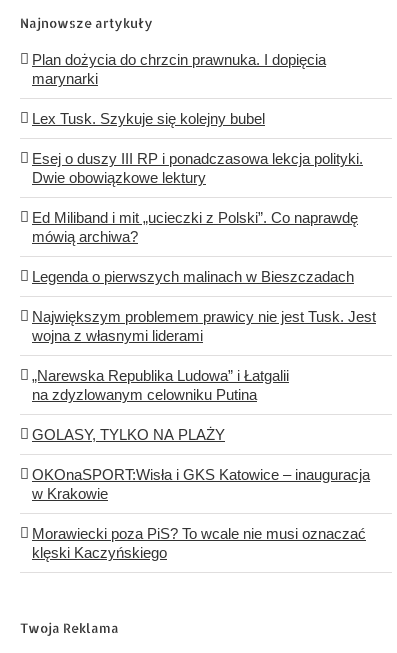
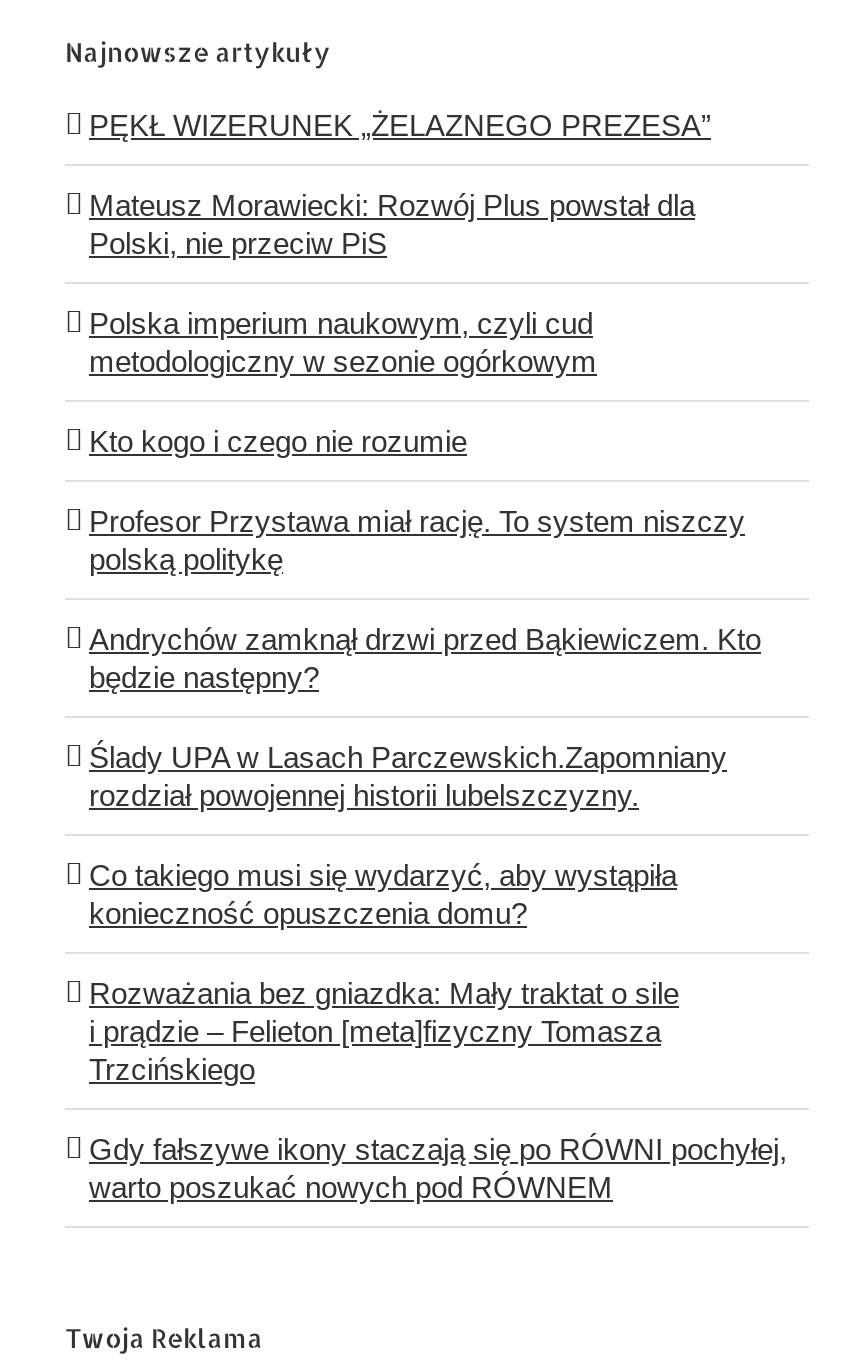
- Plan dożycia do chrzcin prawnuka. I dopięcia
- marynarki
+ PĘKŁ WIZERUNEK „ŻELAZNEGO PREZESA”

- Lex Tusk. Szykuje się kolejny bubel
+ Mateusz Morawiecki: Rozwój Plus powstał dla
+ Polski, nie przeciw PiS

- Esej o duszy III RP i ponadczasowa lekcja polityki.
- Dwie obowiązkowe lektury
+ Polska imperium naukowym, czyli cud
+ metodologiczny w sezonie ogórkowym

- Ed Miliband i mit „ucieczki z Polski”. Co naprawdę
- mówią archiwa?
+ Kto kogo i czego nie rozumie

- Legenda o pierwszych malinach w Bieszczadach
+ Profesor Przystawa miał rację. To system niszczy
+ polską politykę

- Największym problemem prawicy nie jest Tusk. Jest
- wojna z własnymi liderami
+ Andrychów zamknął drzwi przed Bąkiewiczem. Kto
+ będzie następny?

- „Narewska Republika Ludowa” i Łatgalii
- na zdyzlowanym celowniku Putina
+ Ślady UPA w Lasach Parczewskich.Zapomniany
+ rozdział powojennej historii lubelszczyzny.

- GOLASY, TYLKO NA PLAŻY
+ Co takiego musi się wydarzyć, aby wystąpiła
+ konieczność opuszczenia domu?

- OKOnaSPORT:Wisła i GKS Katowice – inauguracja
- w Krakowie
+ Rozważania bez gniazdka: Mały traktat o sile
+ i prądzie – Felieton [meta]fizyczny Tomasza
+ Trzcińskiego

- Morawiecki poza PiS? To wcale nie musi oznaczać
- klęski Kaczyńskiego
+ Gdy fałszywe ikony staczają się po RÓWNI pochyłej,
+ warto poszukać nowych pod RÓWNEM
